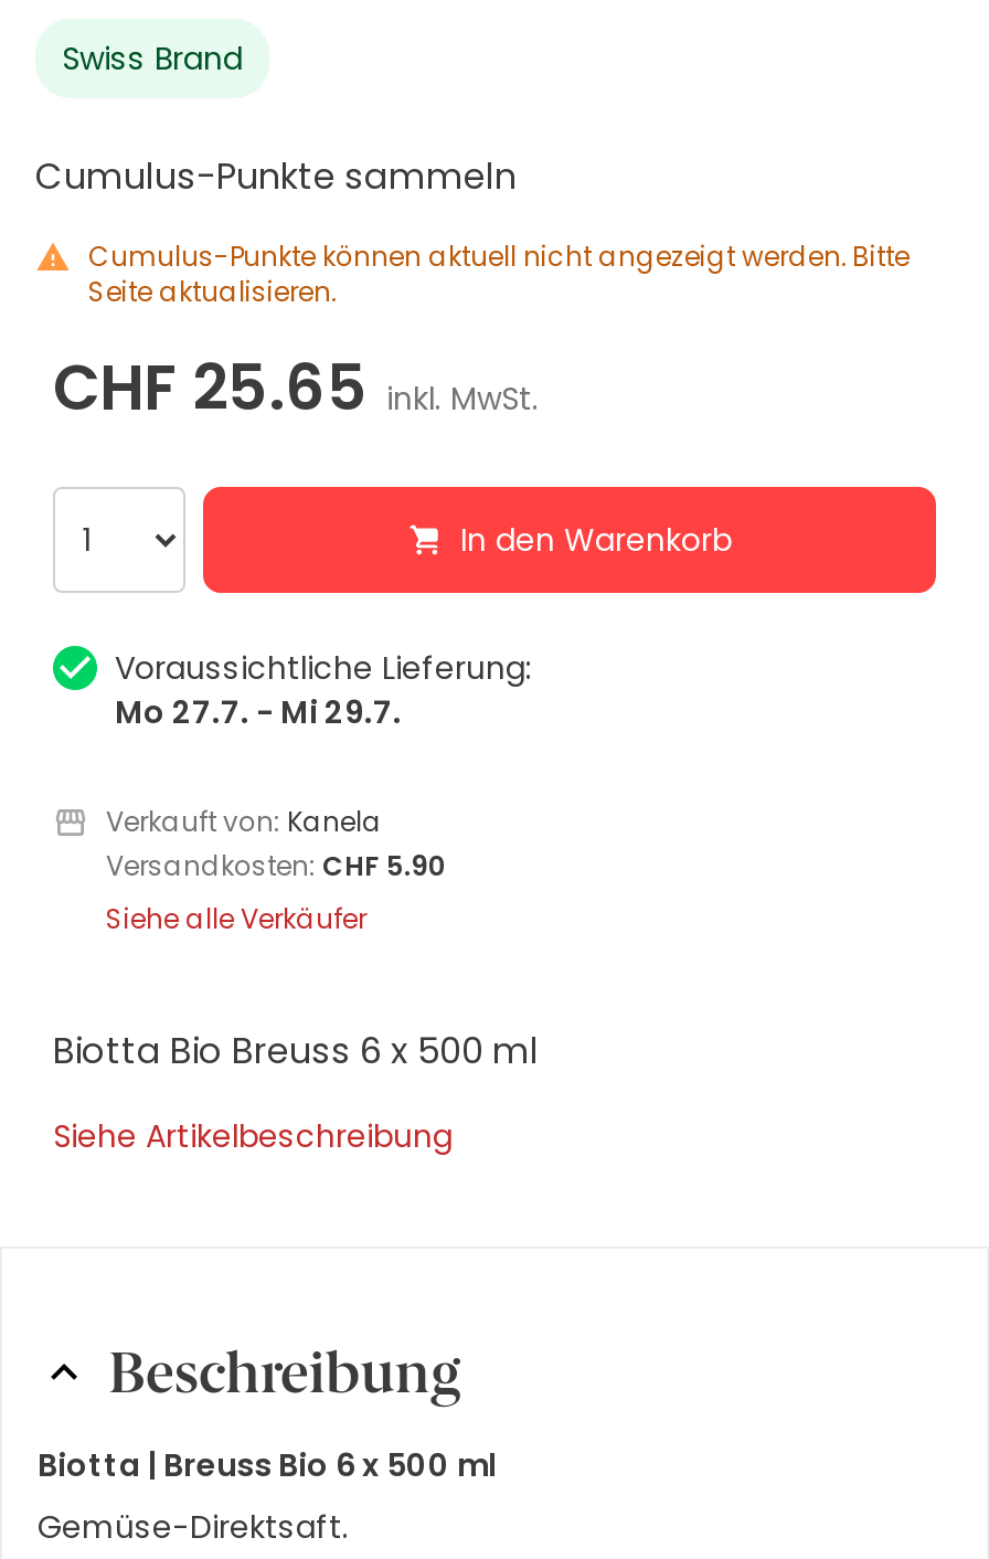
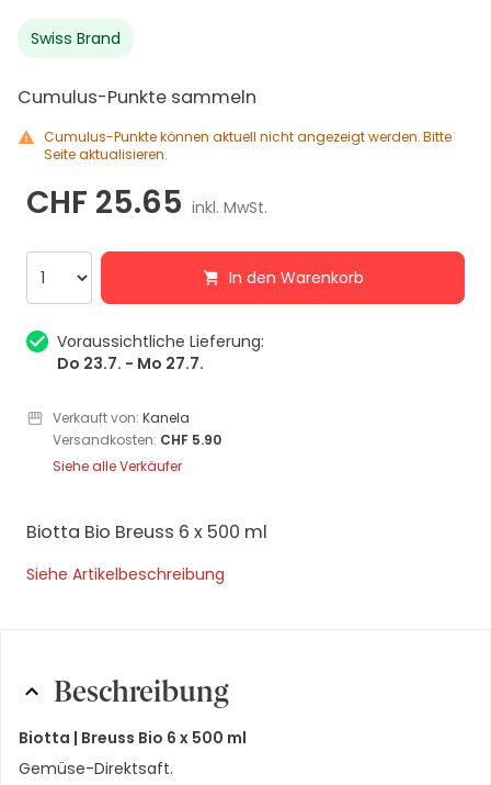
- Mo 27.7. - Mi 29.7.
+ Do 23.7. - Mo 27.7.
